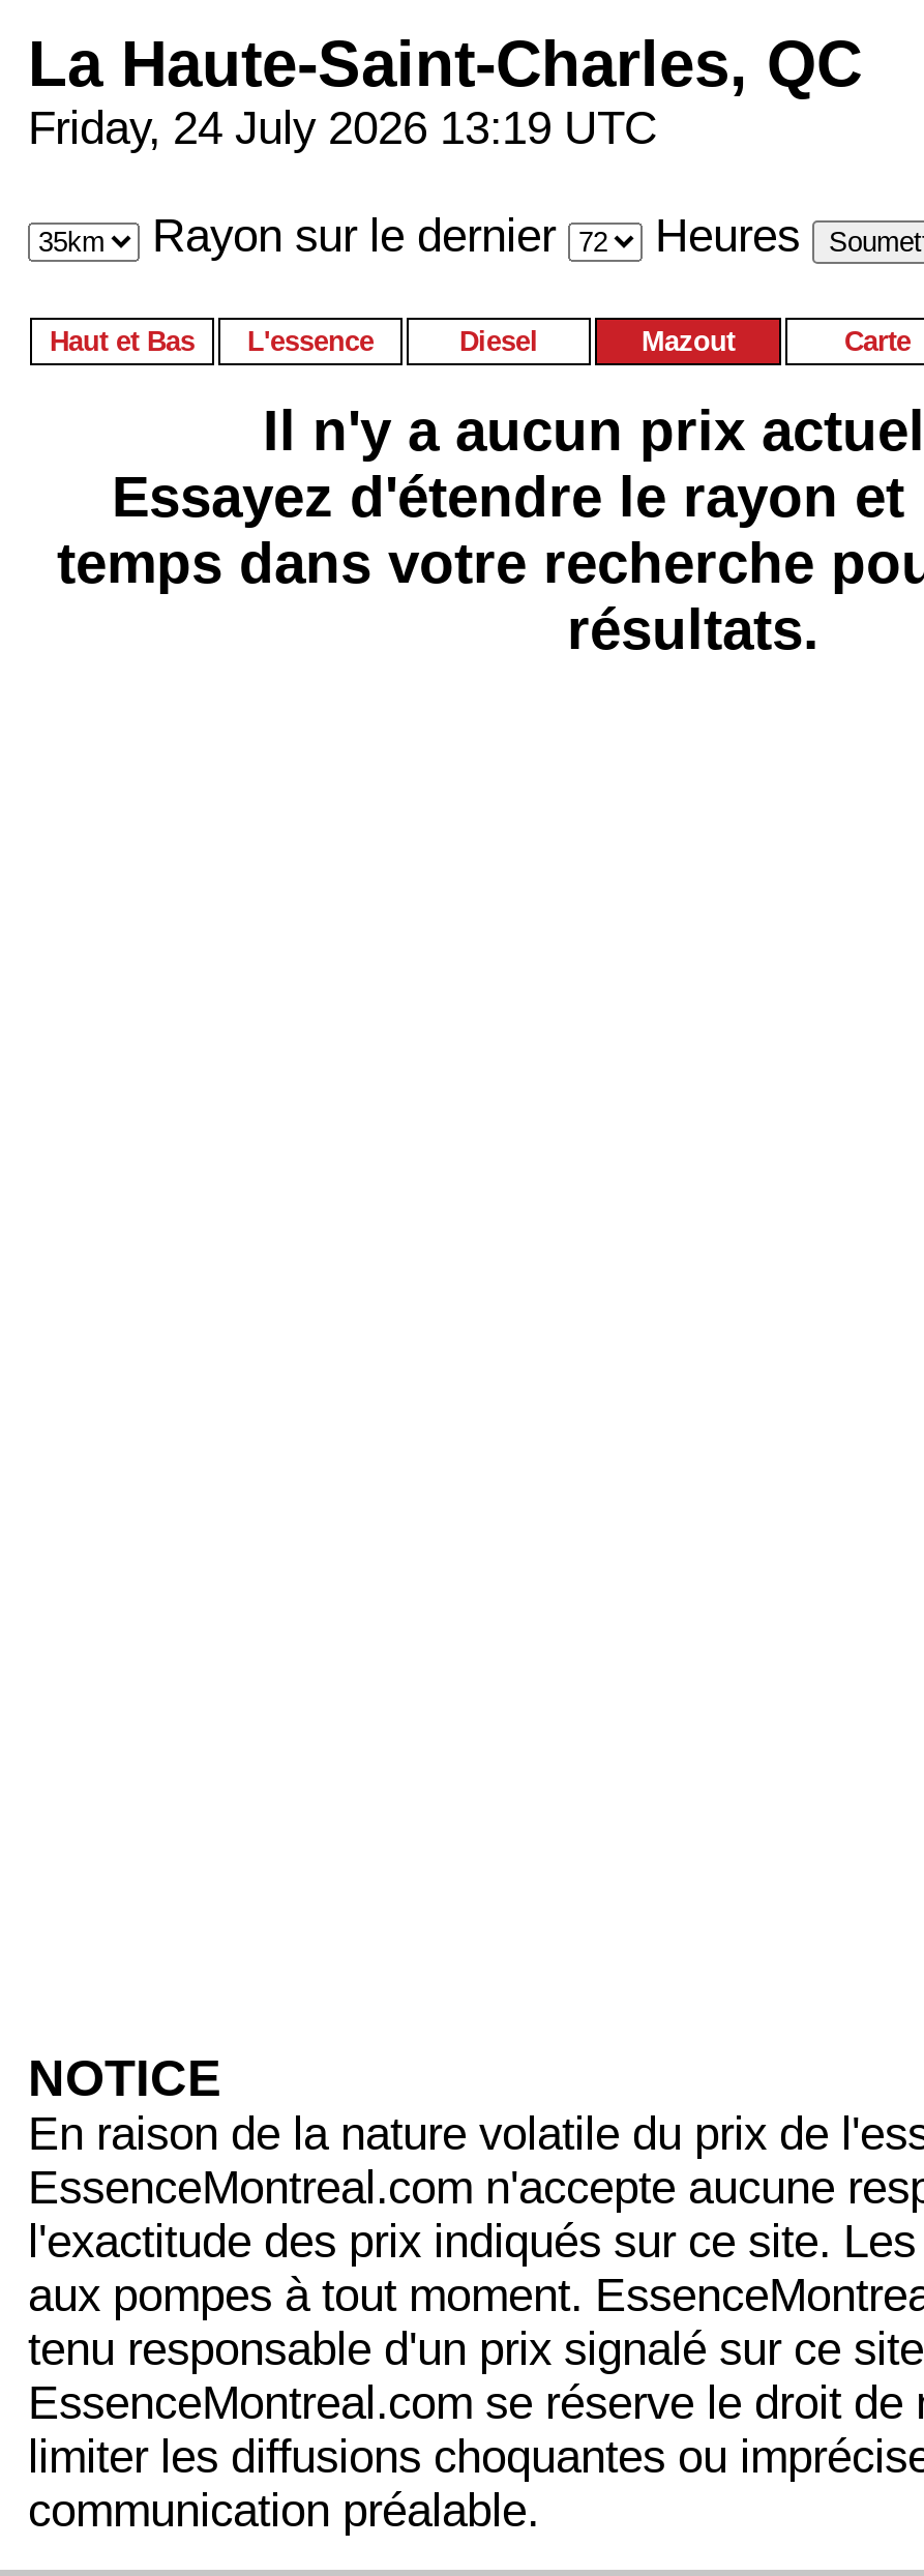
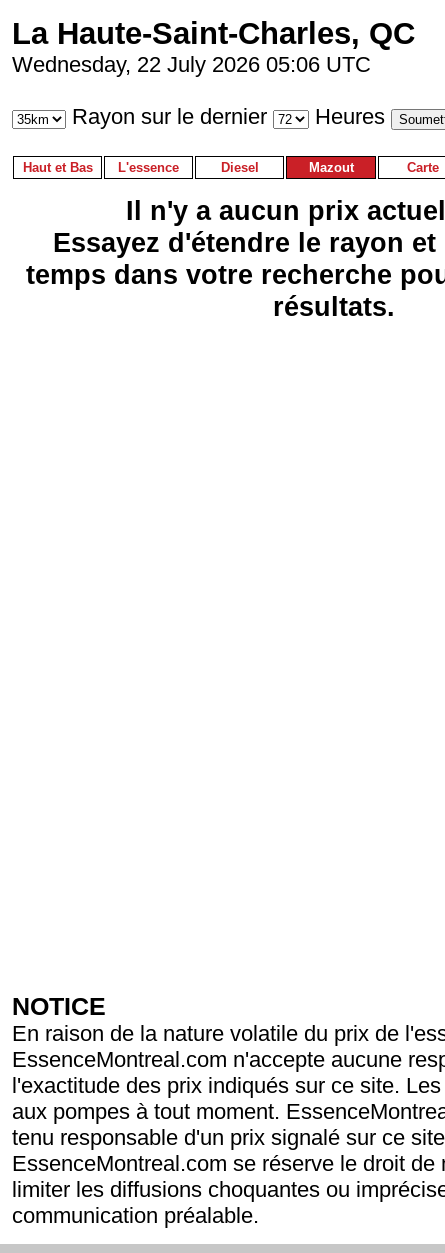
- Friday, 24 July 2026 13:19 UTC
+ Wednesday, 22 July 2026 05:06 UTC
